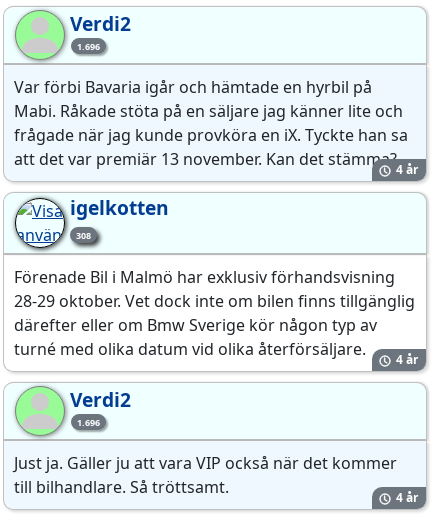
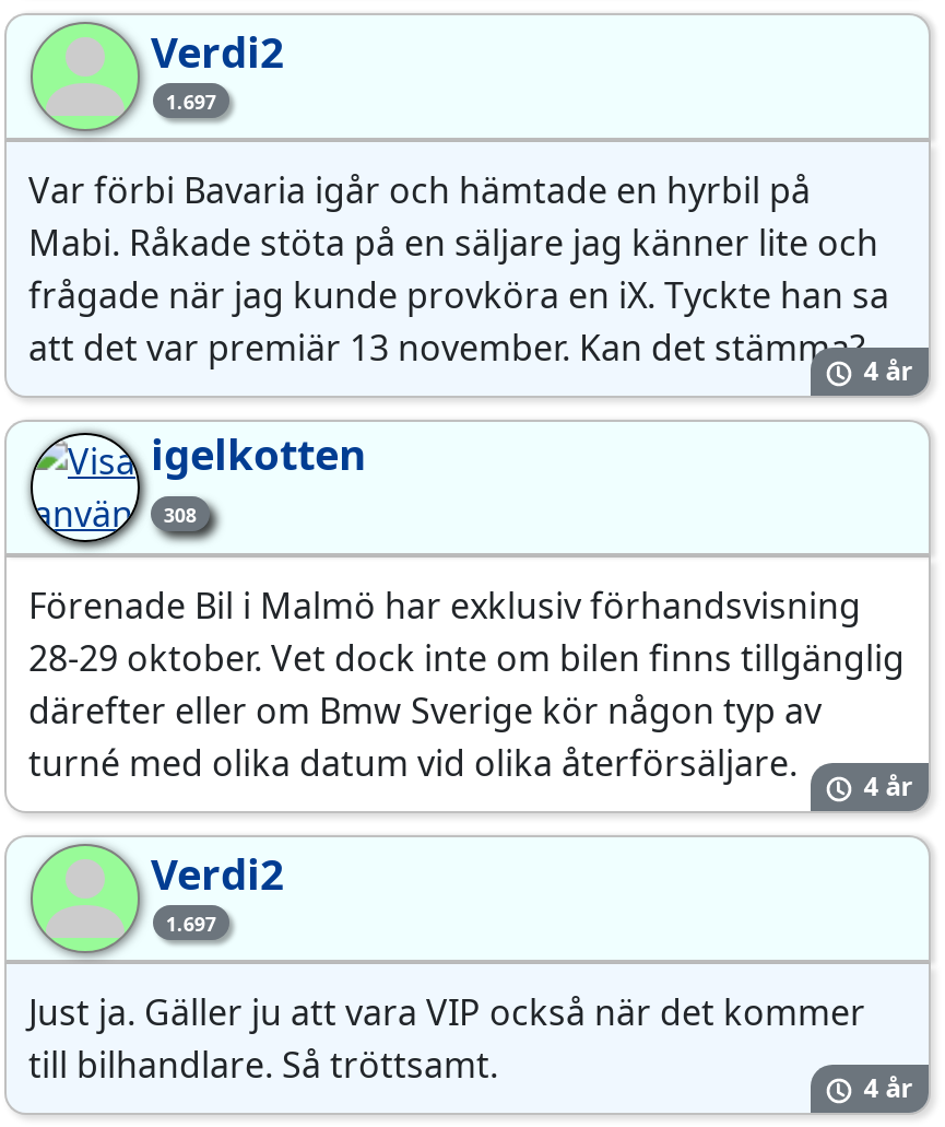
- 1.696
+ 1.697

- 1.696
+ 1.697
